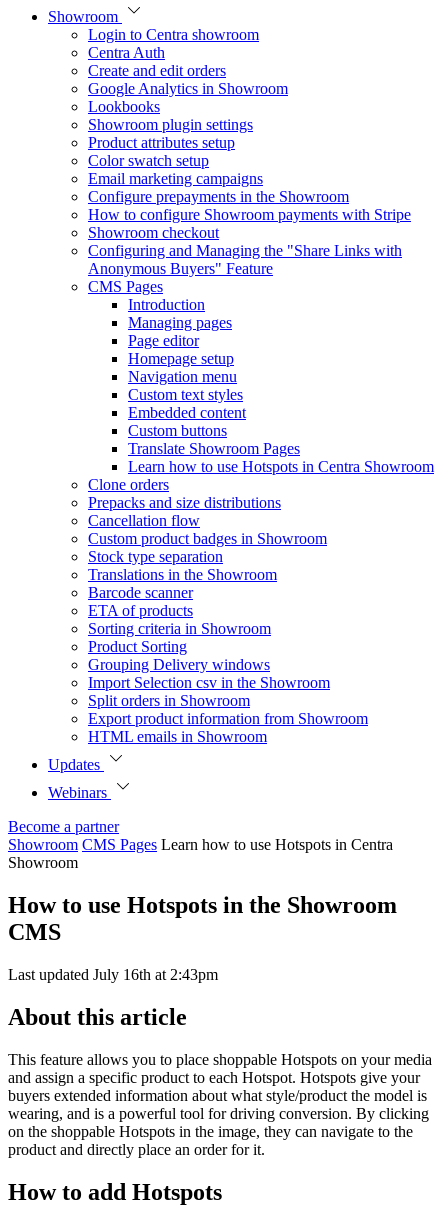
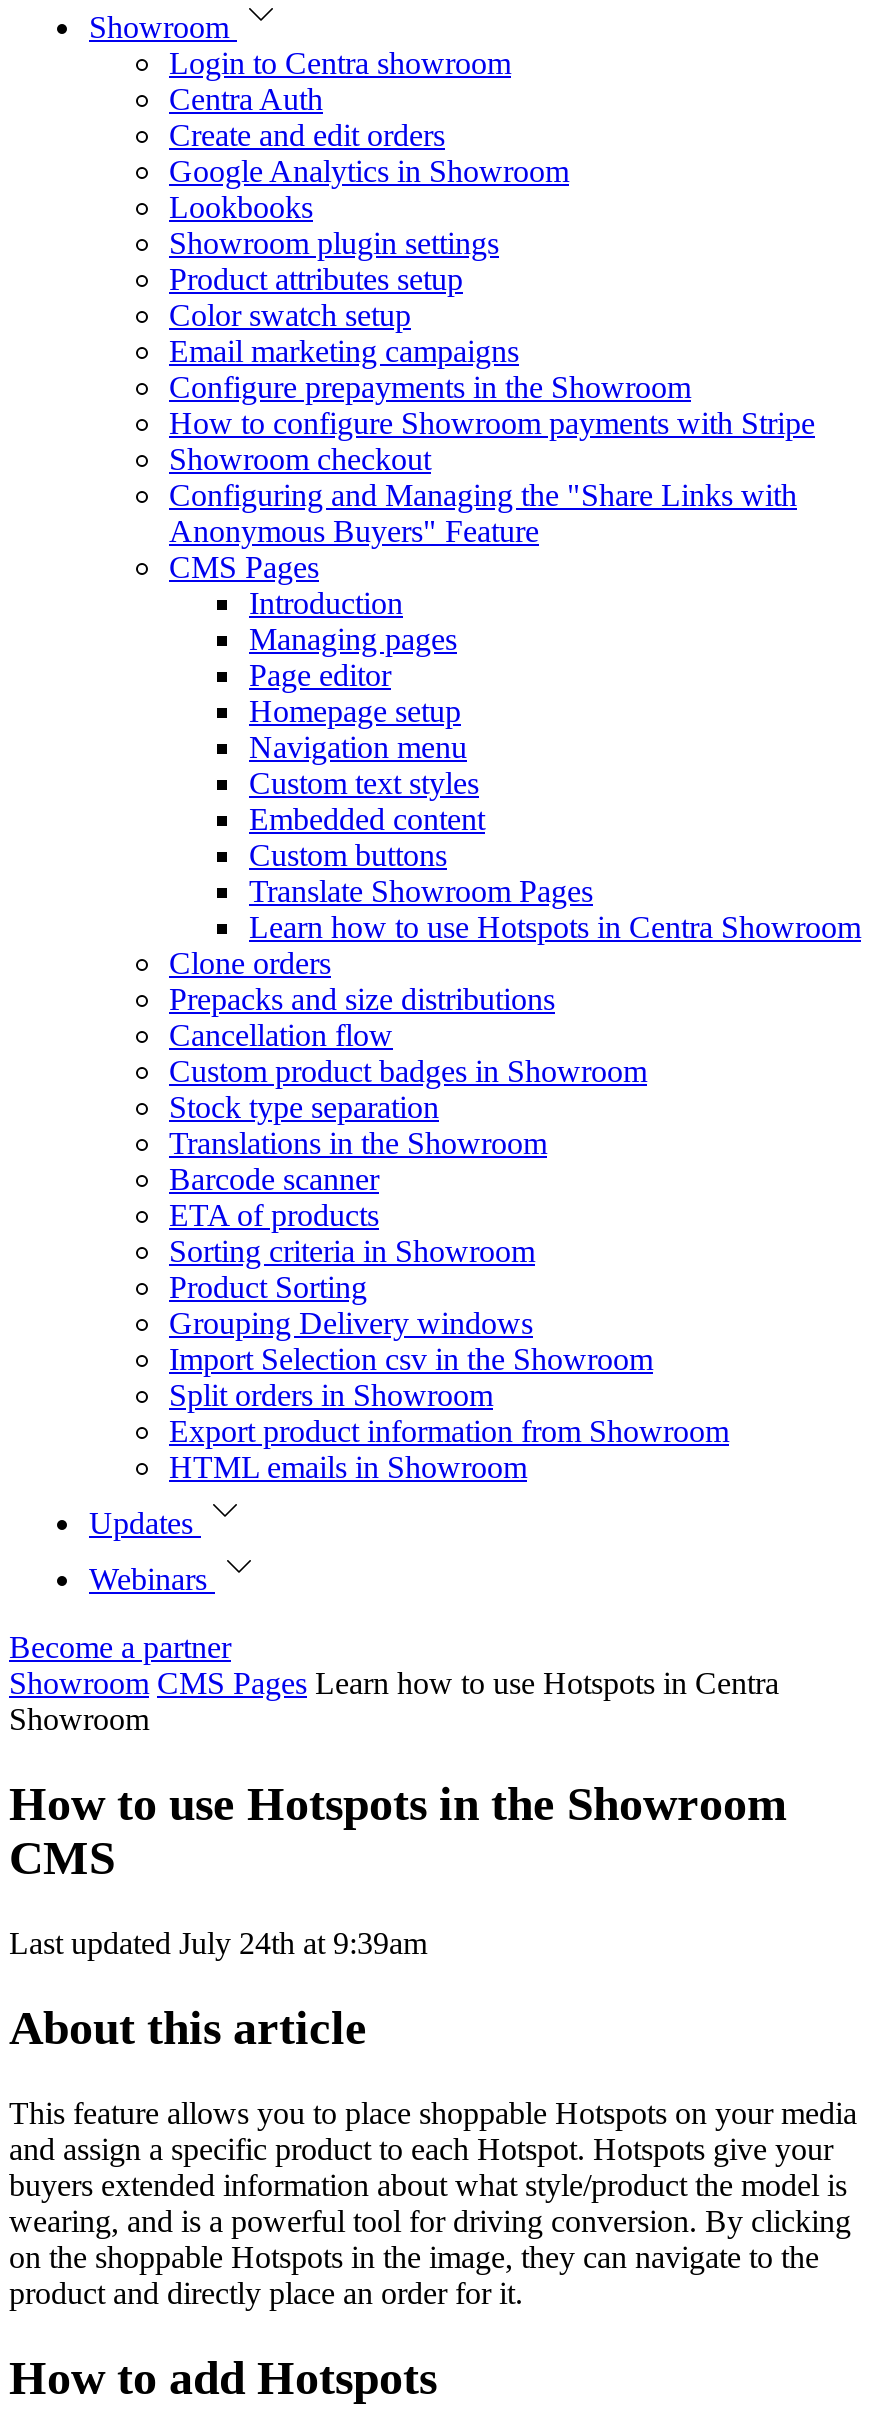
- Last updated July 16th at 2:43pm
+ Last updated July 24th at 9:39am
